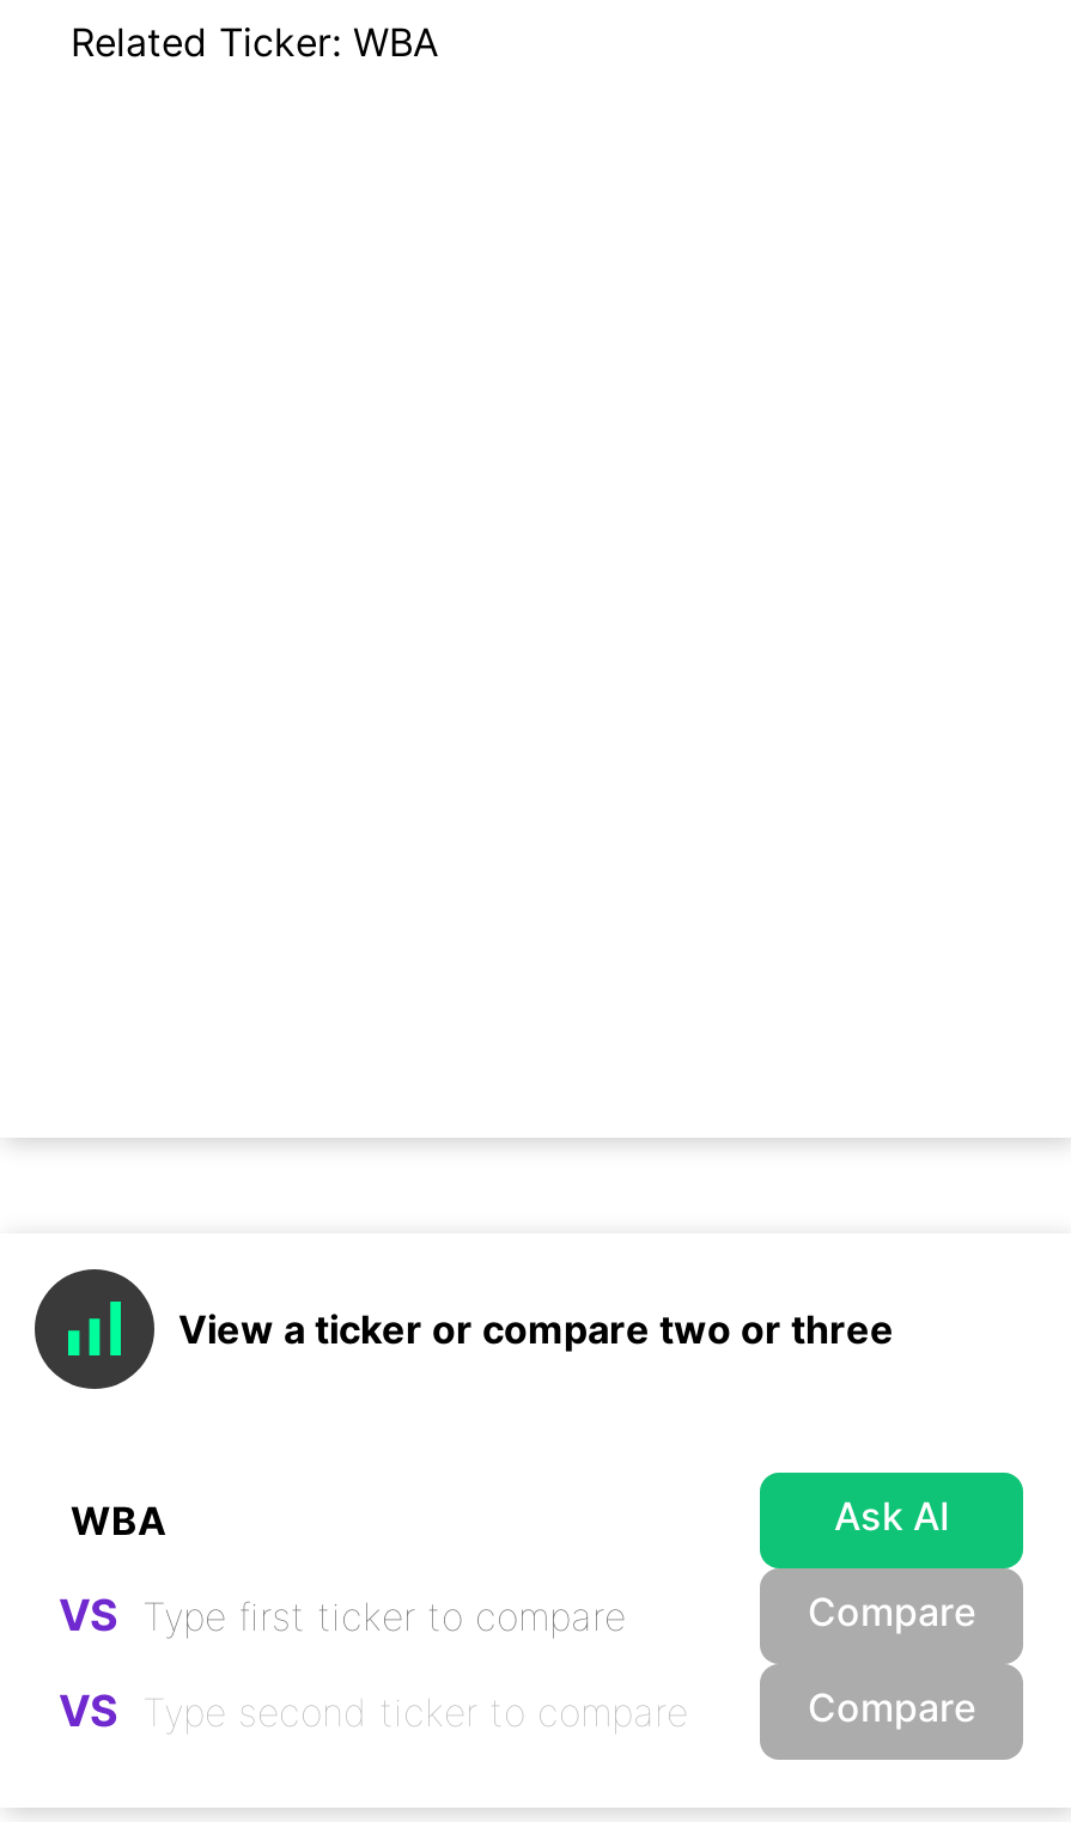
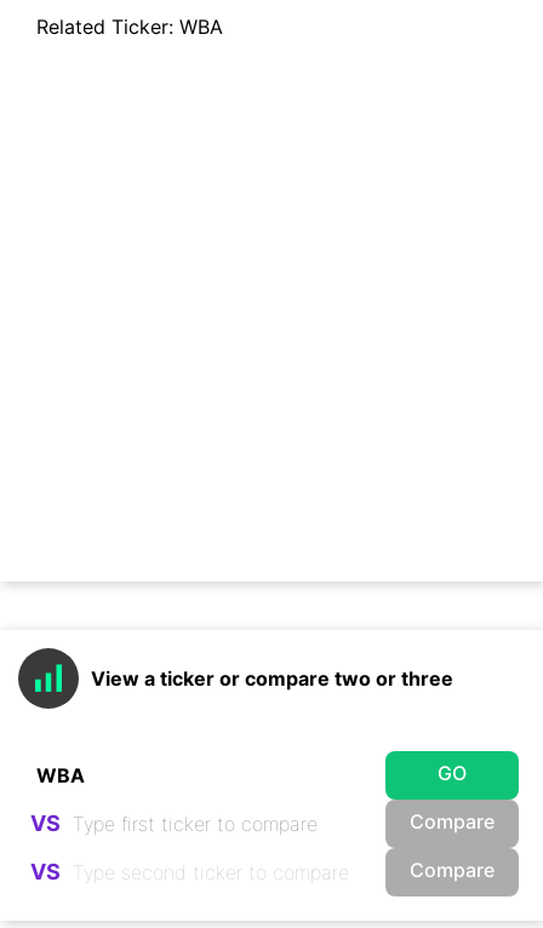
- Ask AI
+ GO
